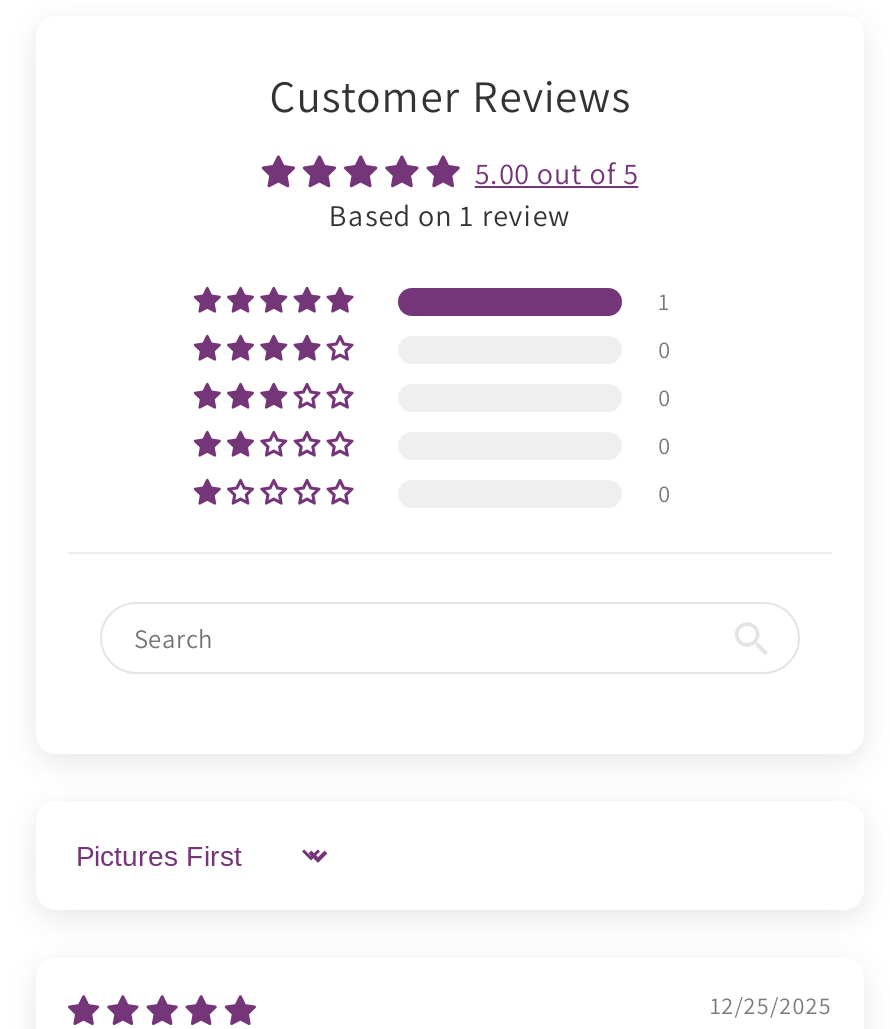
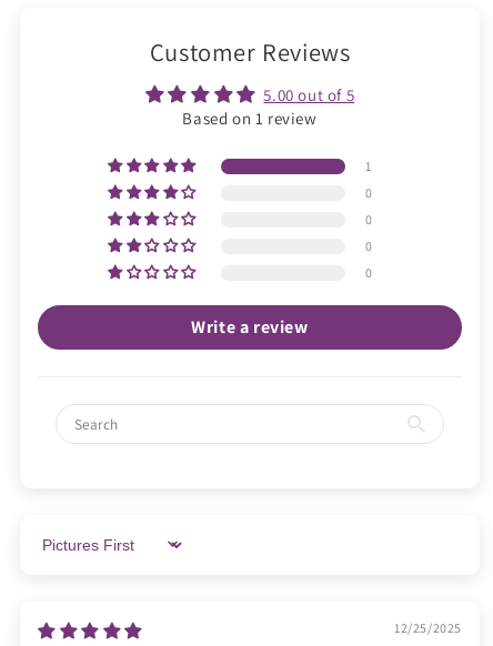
+ Write a review
